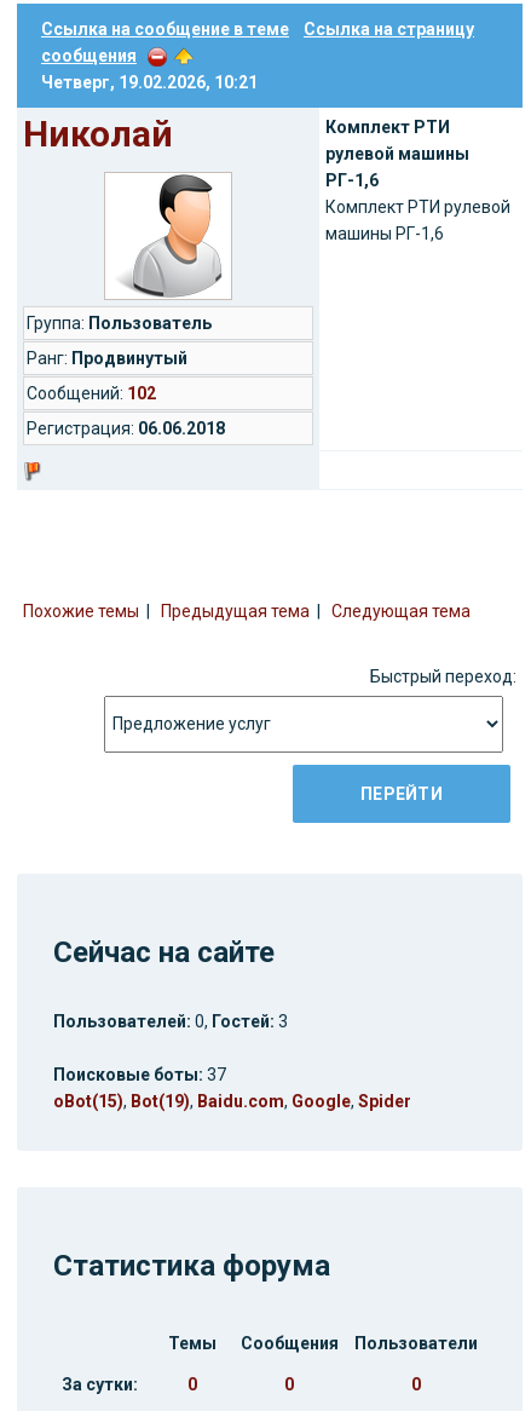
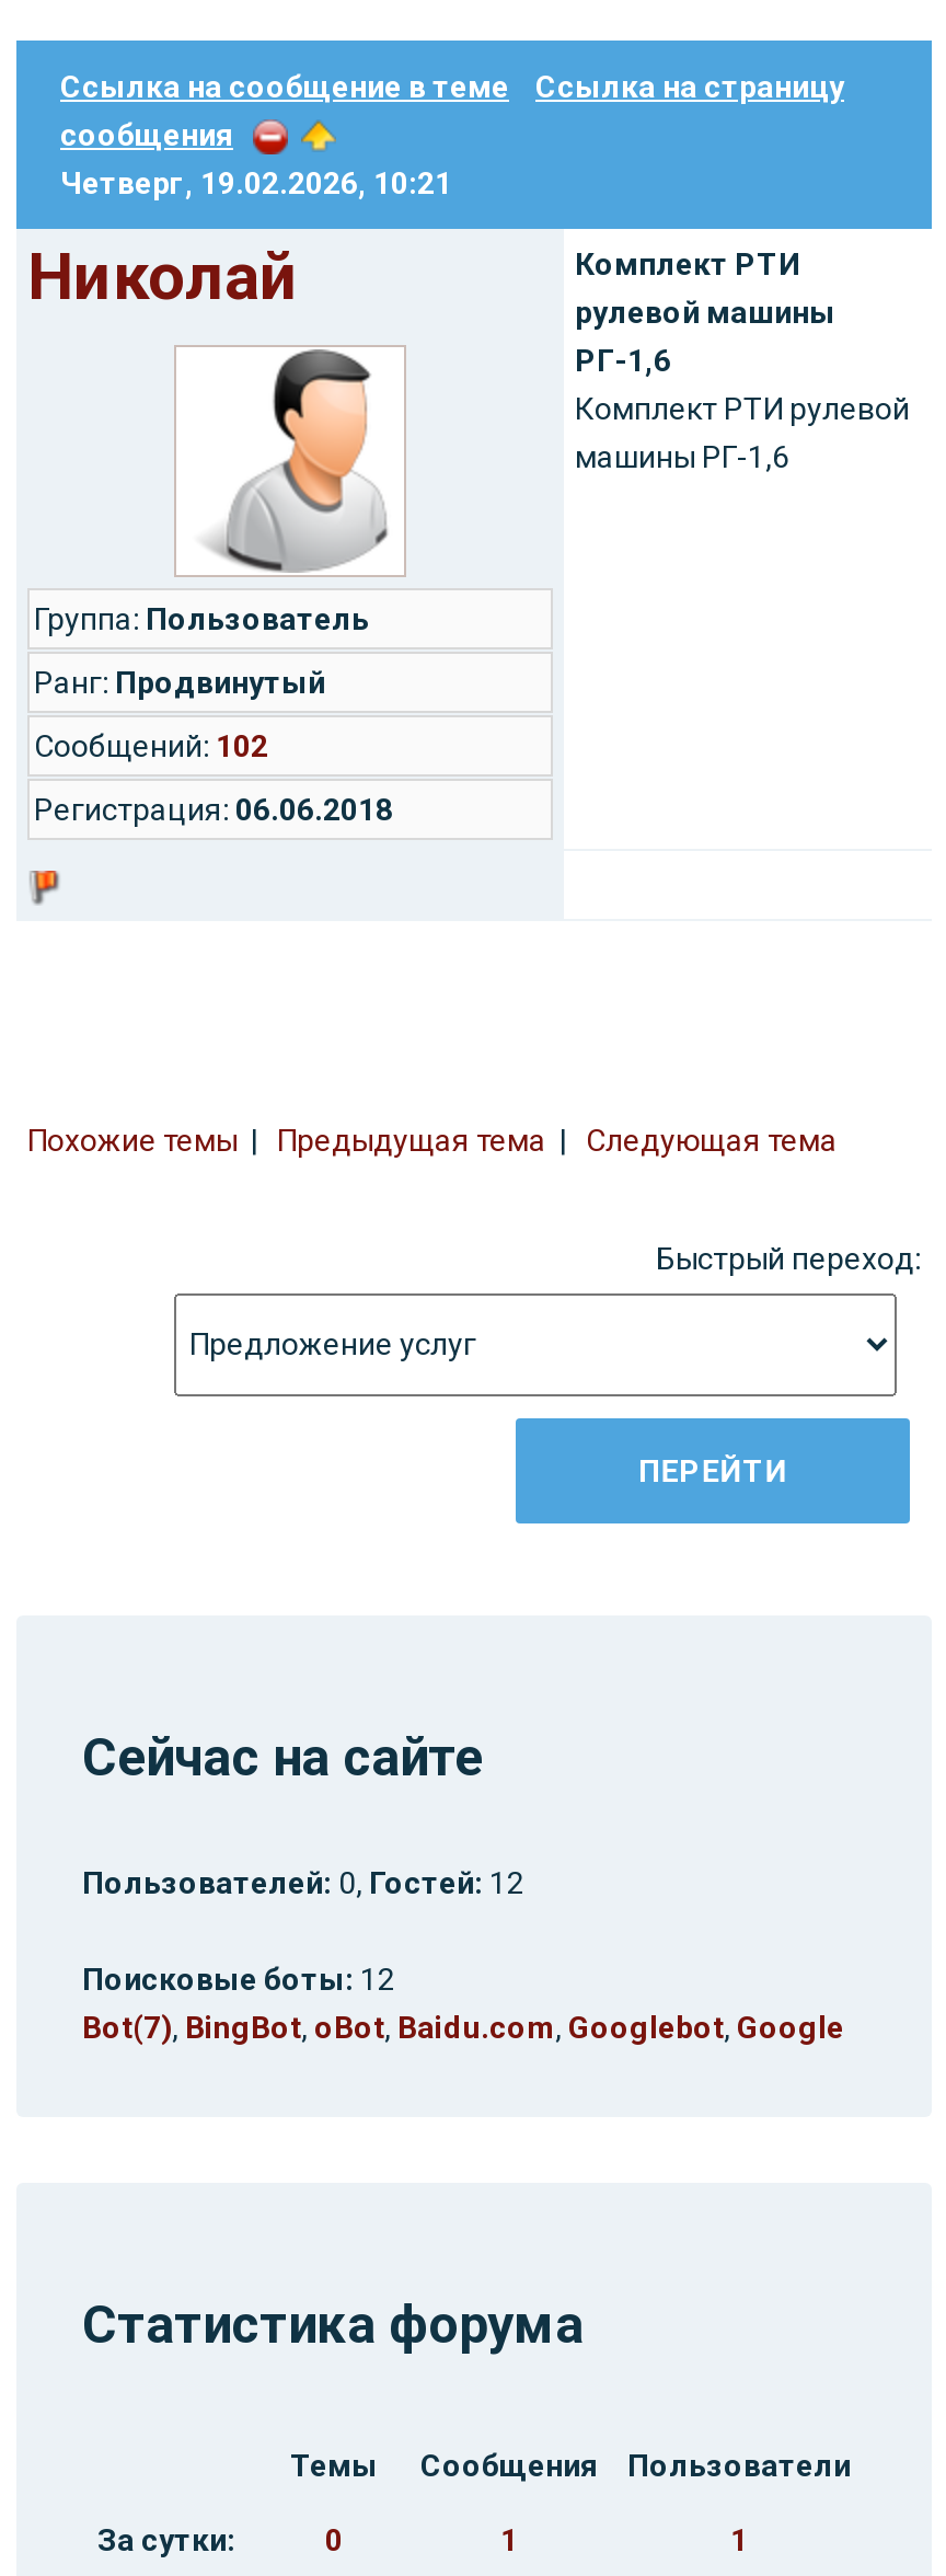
- Пользователей: 0, Гостей: 3
+ Пользователей: 0, Гостей: 12

- Поисковые боты: 37
- oBot(15), Bot(19), Baidu.com, Google, Spider
+ Поисковые боты: 12
+ Bot(7), BingBot, oBot, Baidu.com, Googlebot, Google

- 0
+ 1

- 0
+ 1
